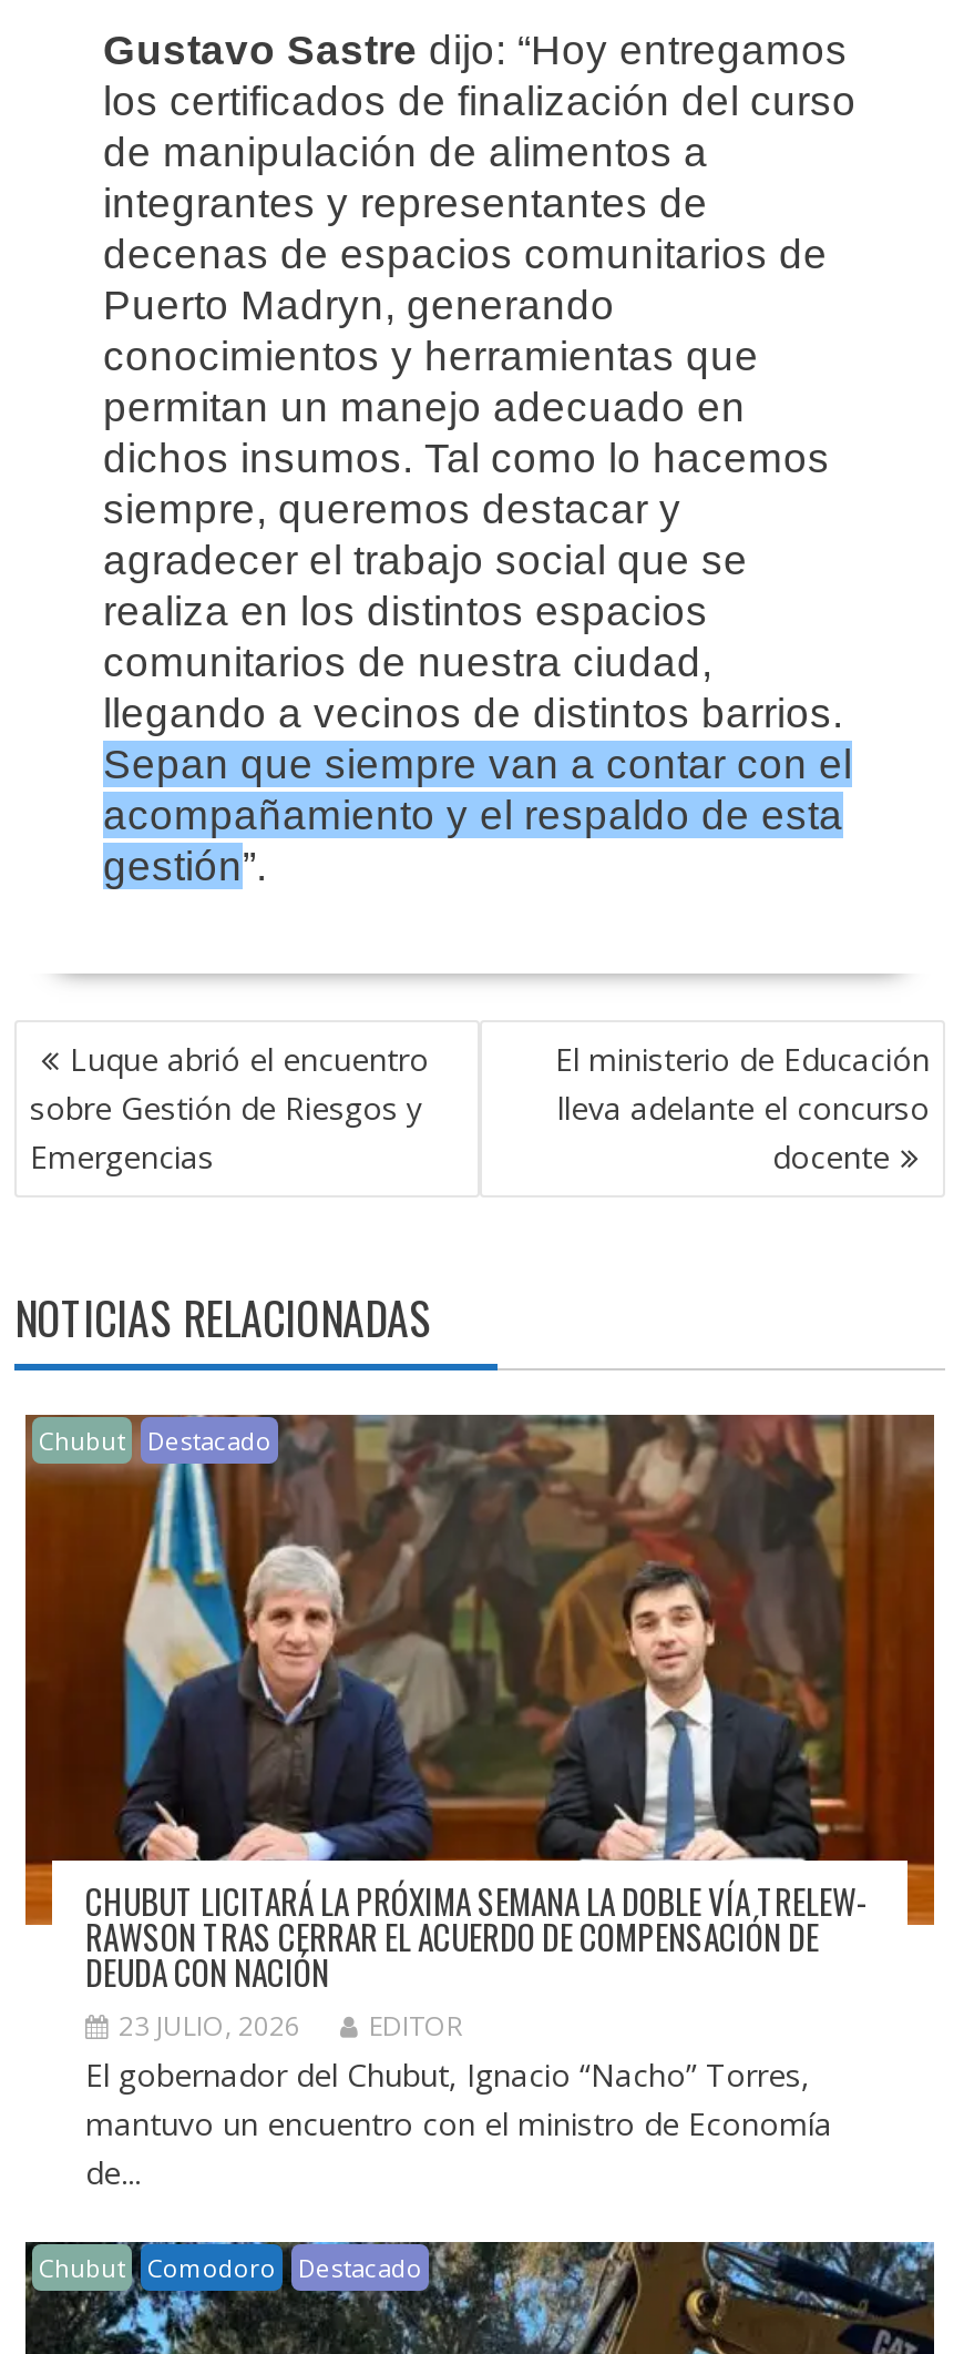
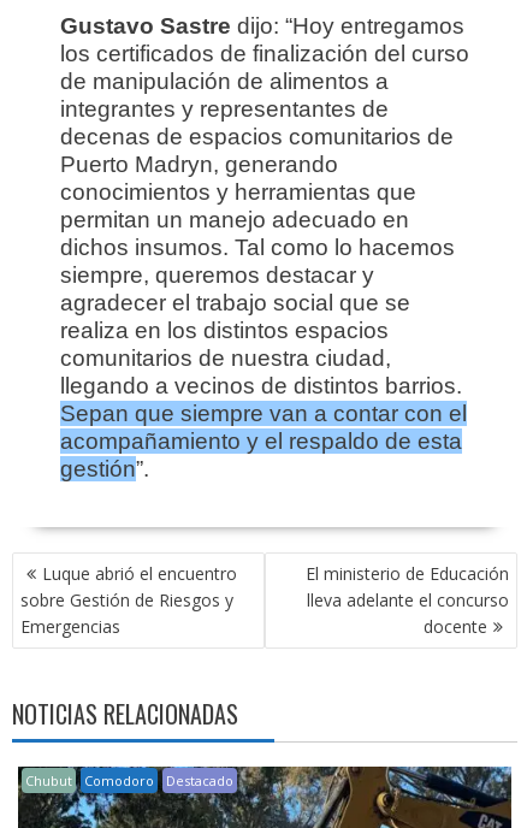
- [image]
- Destacado

- CHUBUT LICITARÁ LA PRÓXIMA SEMANA LA DOBLE VÍA TRELEW-
- RAWSON TRAS CERRAR EL ACUERDO DE COMPENSACIÓN DE
- DEUDA CON NACIÓN
- 23 JULIO, 2026
- EDITOR
- El gobernador del Chubut, Ignacio “Nacho” Torres,
- mantuvo un encuentro con el ministro de Economía
- de...
- Chubut
